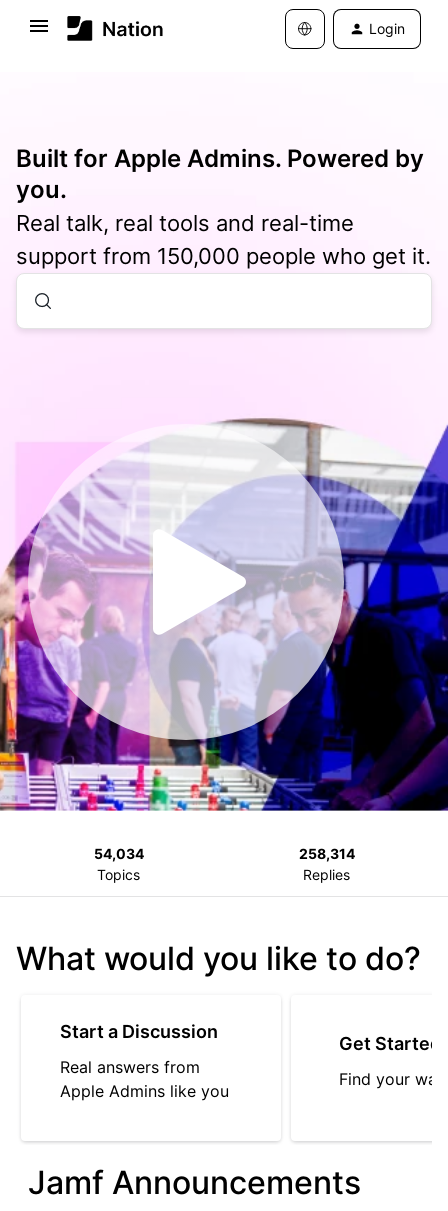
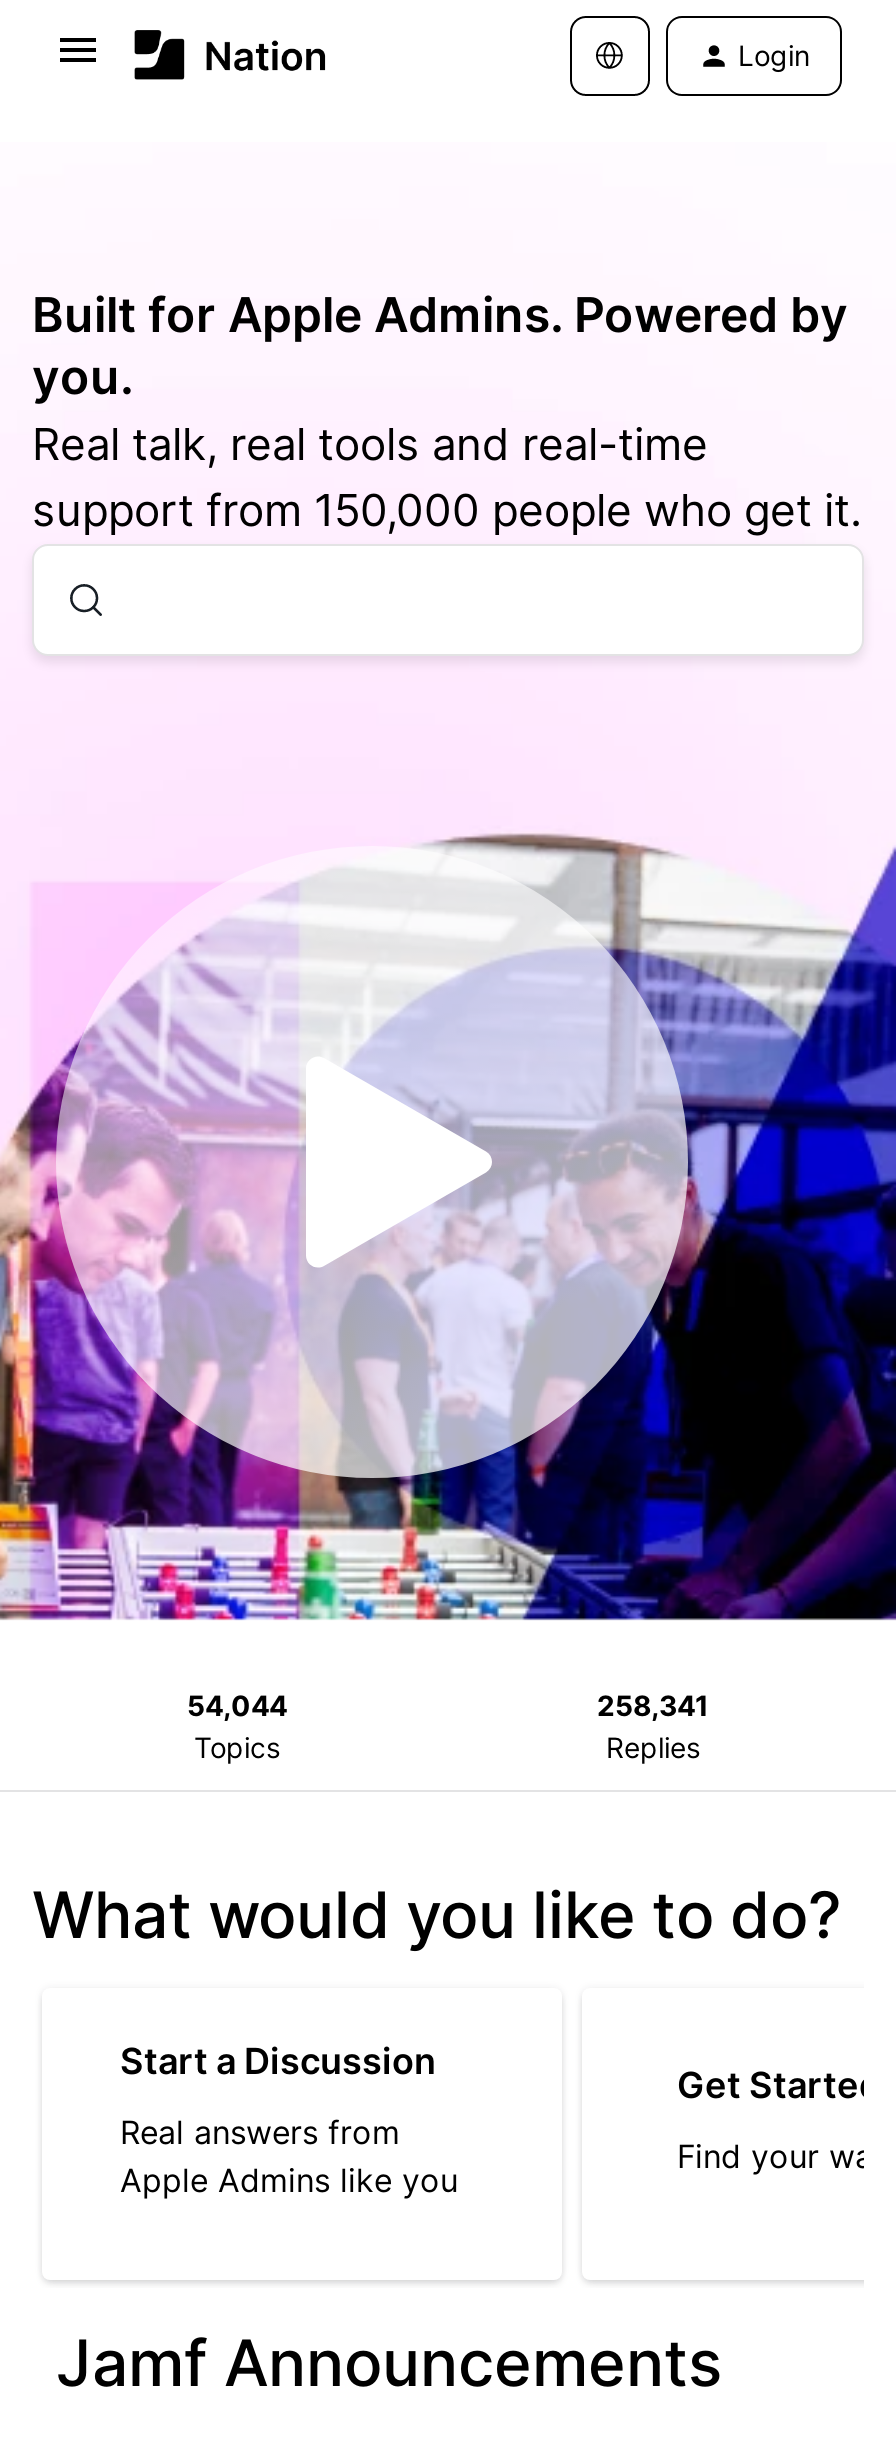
- 54,034
+ 54,044

- 258,314
+ 258,341
